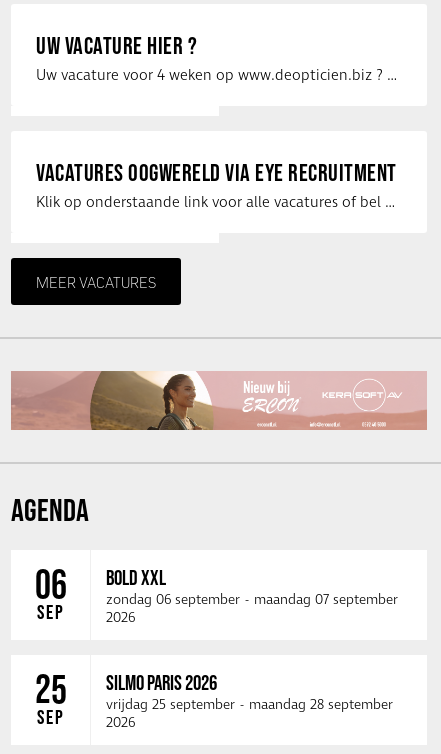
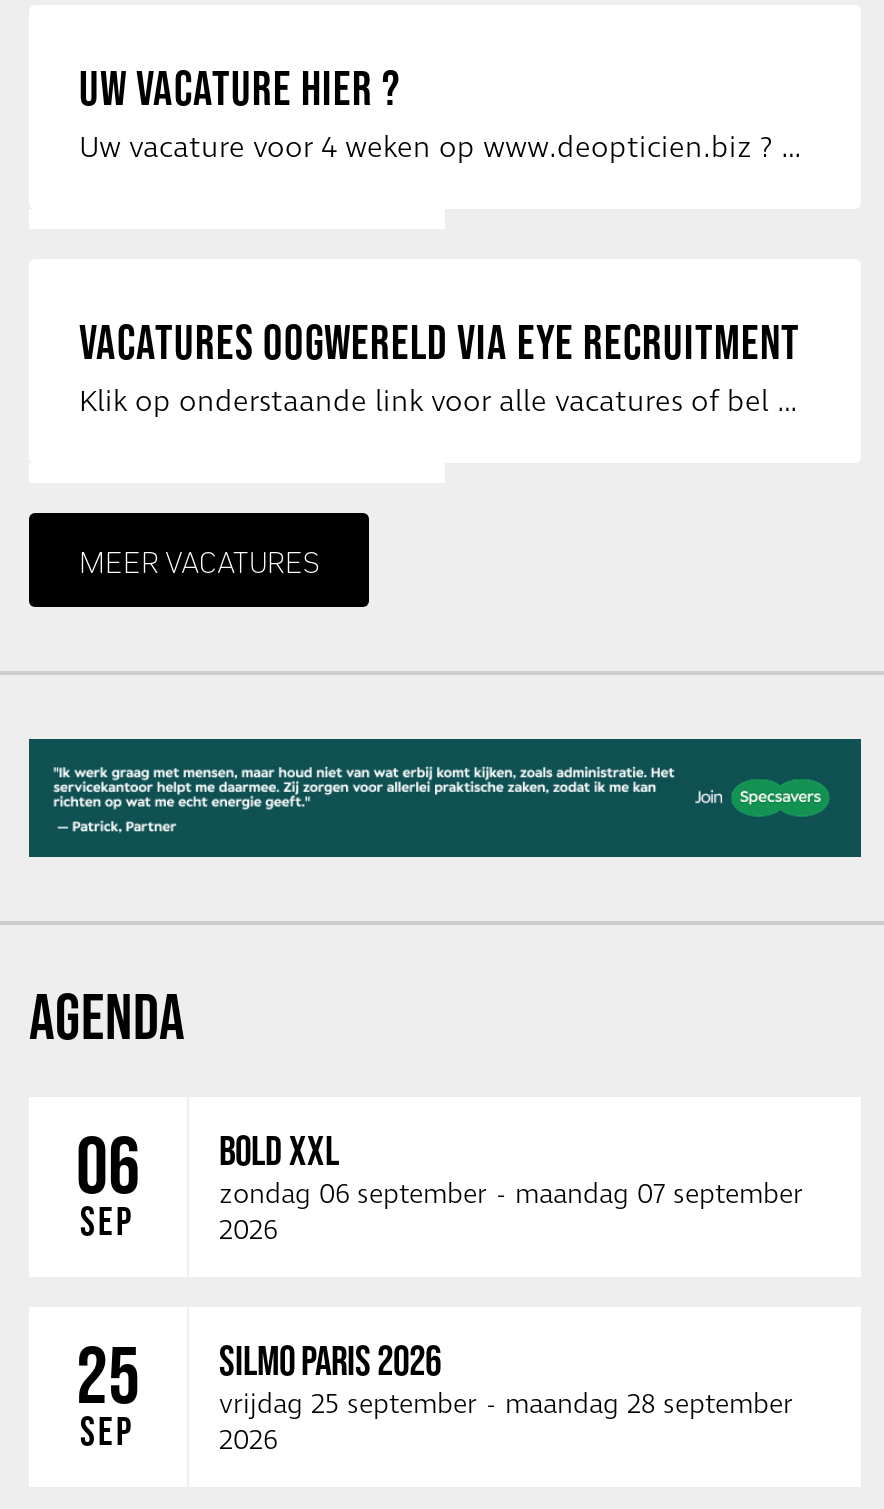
- [image]
+ [image]
